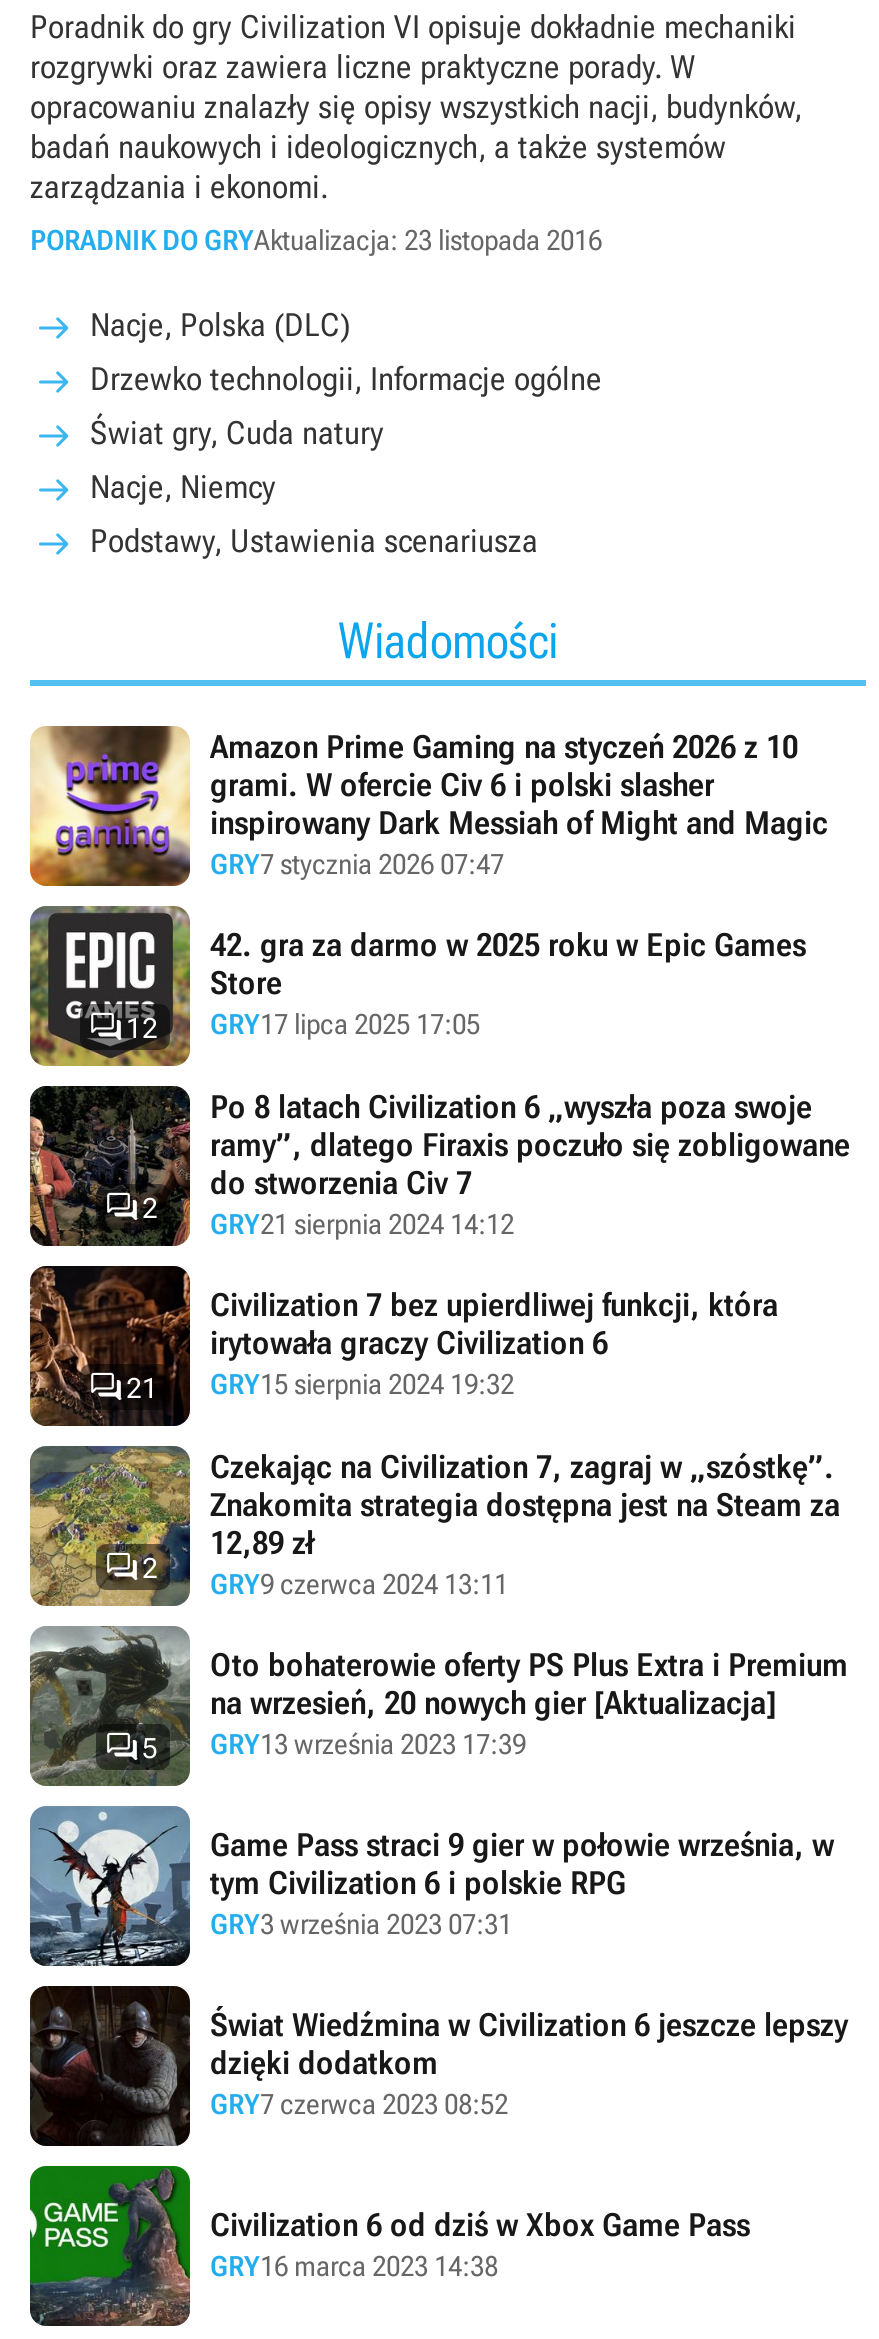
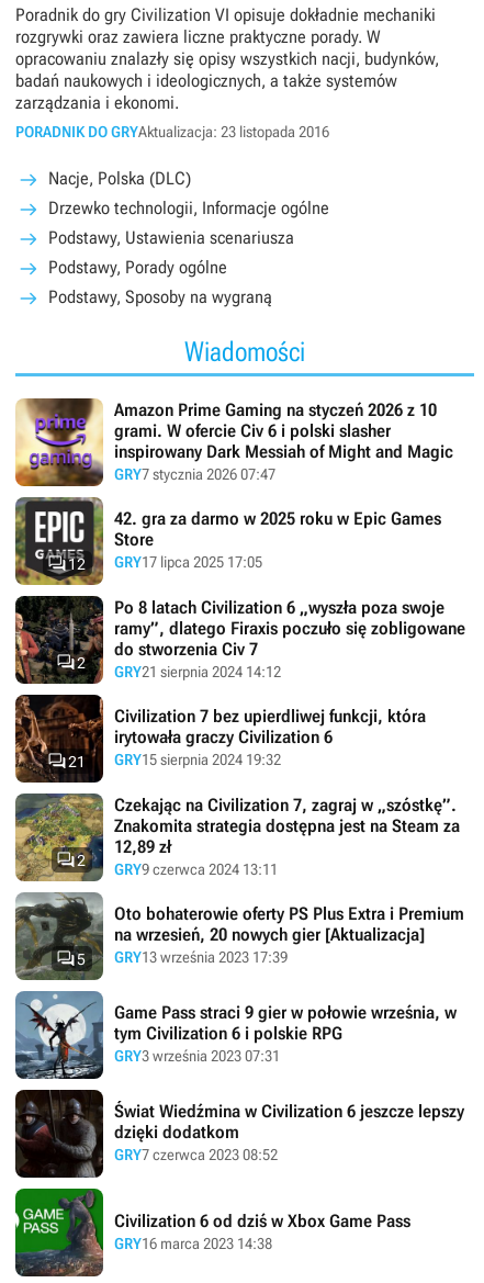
- Świat gry, Cuda natury
- Nacje, Niemcy

moved up: Podstawy, Ustawienia scenariusza

+ Podstawy, Porady ogólne
+ Podstawy, Sposoby na wygraną
